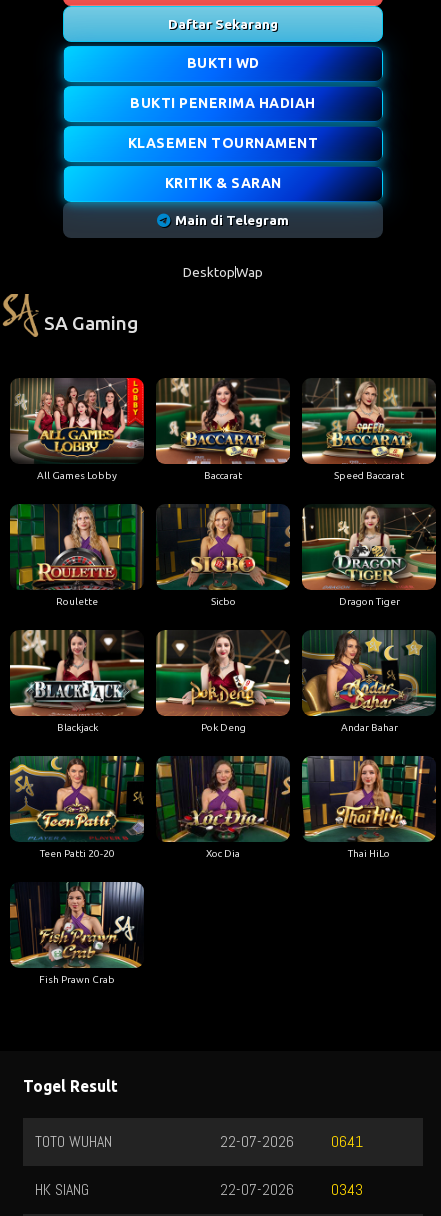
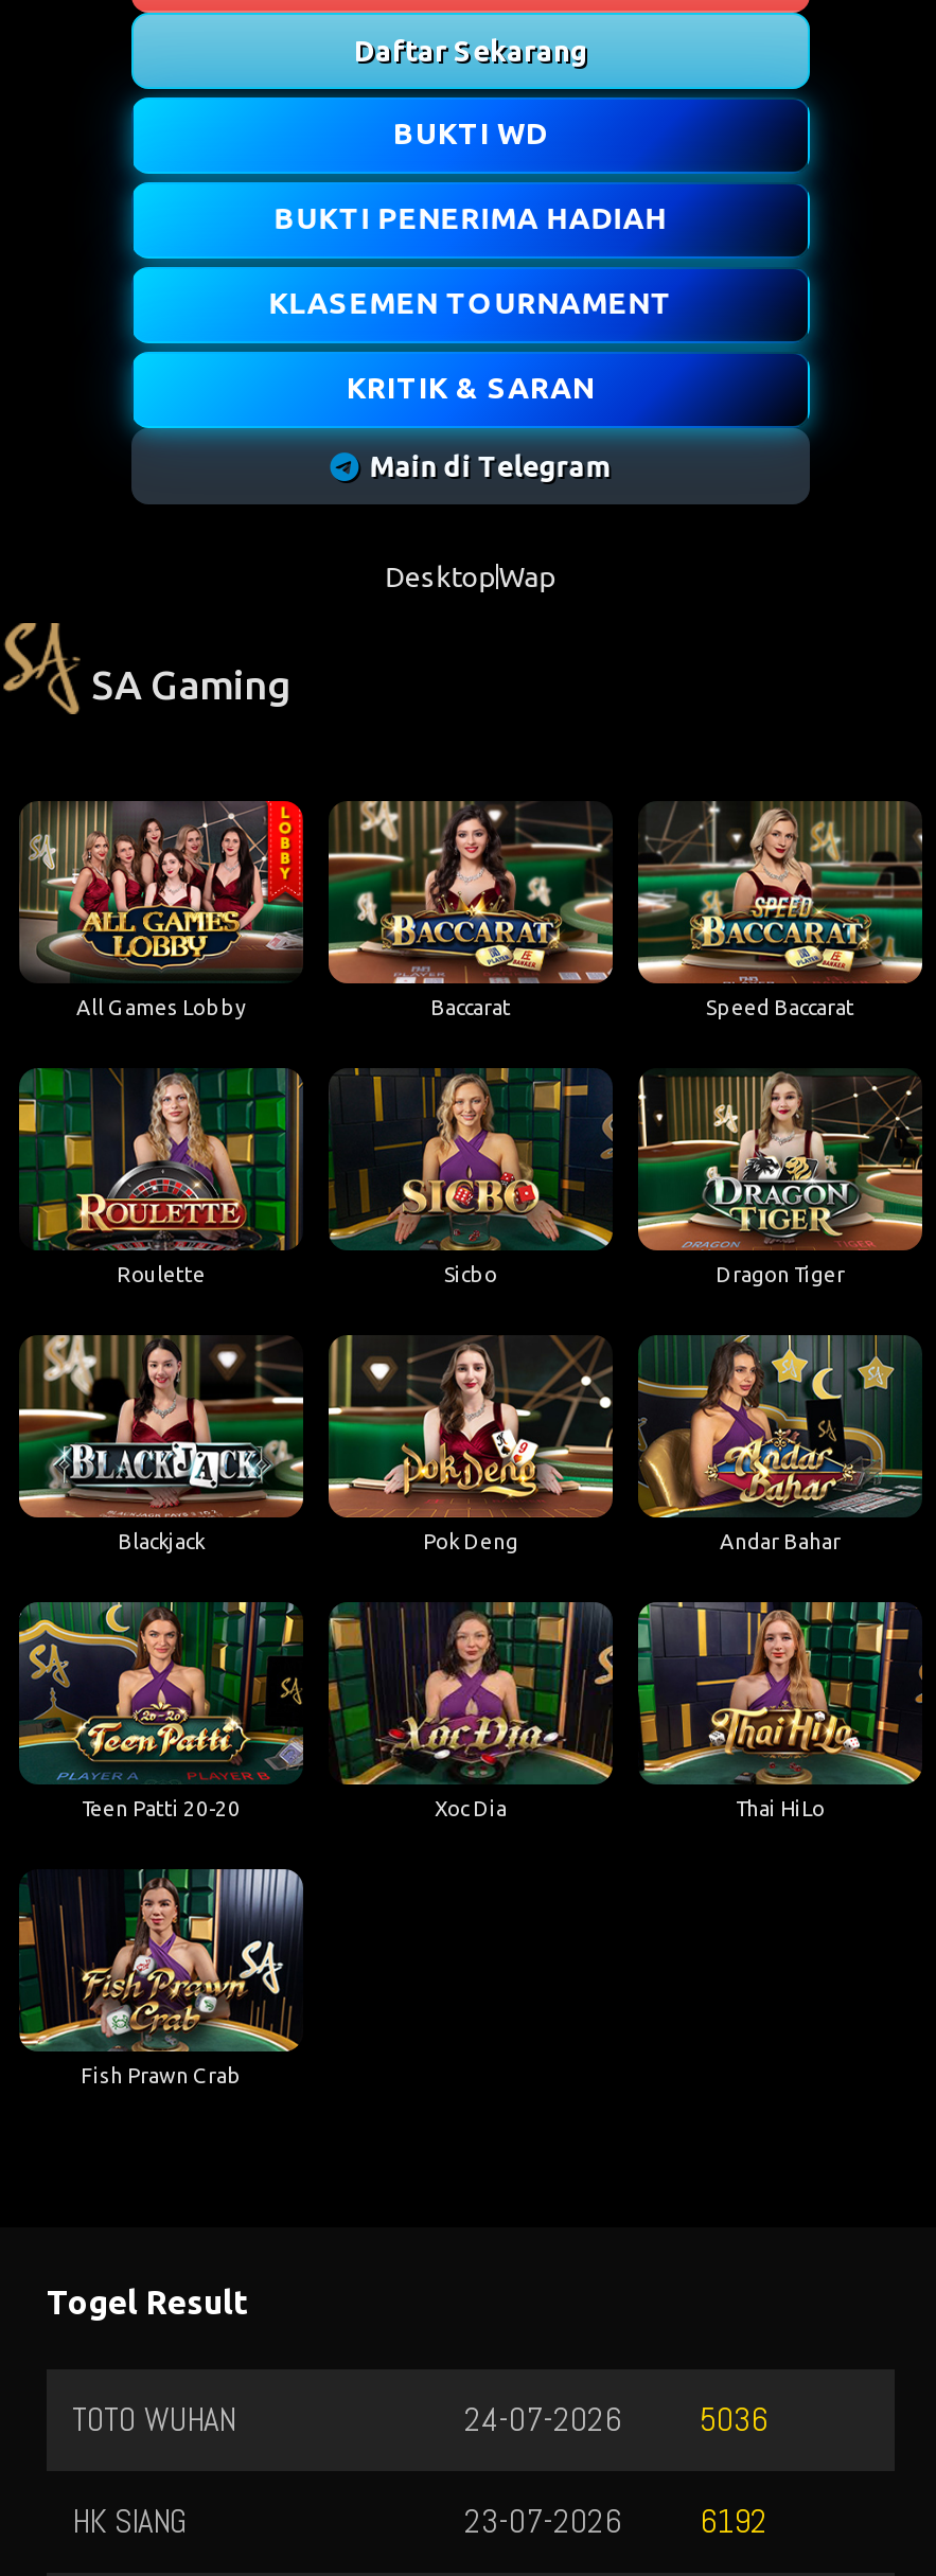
- 22-07-2026
+ 24-07-2026

- 0641
+ 5036

- 22-07-2026
+ 23-07-2026

- 0343
+ 6192
